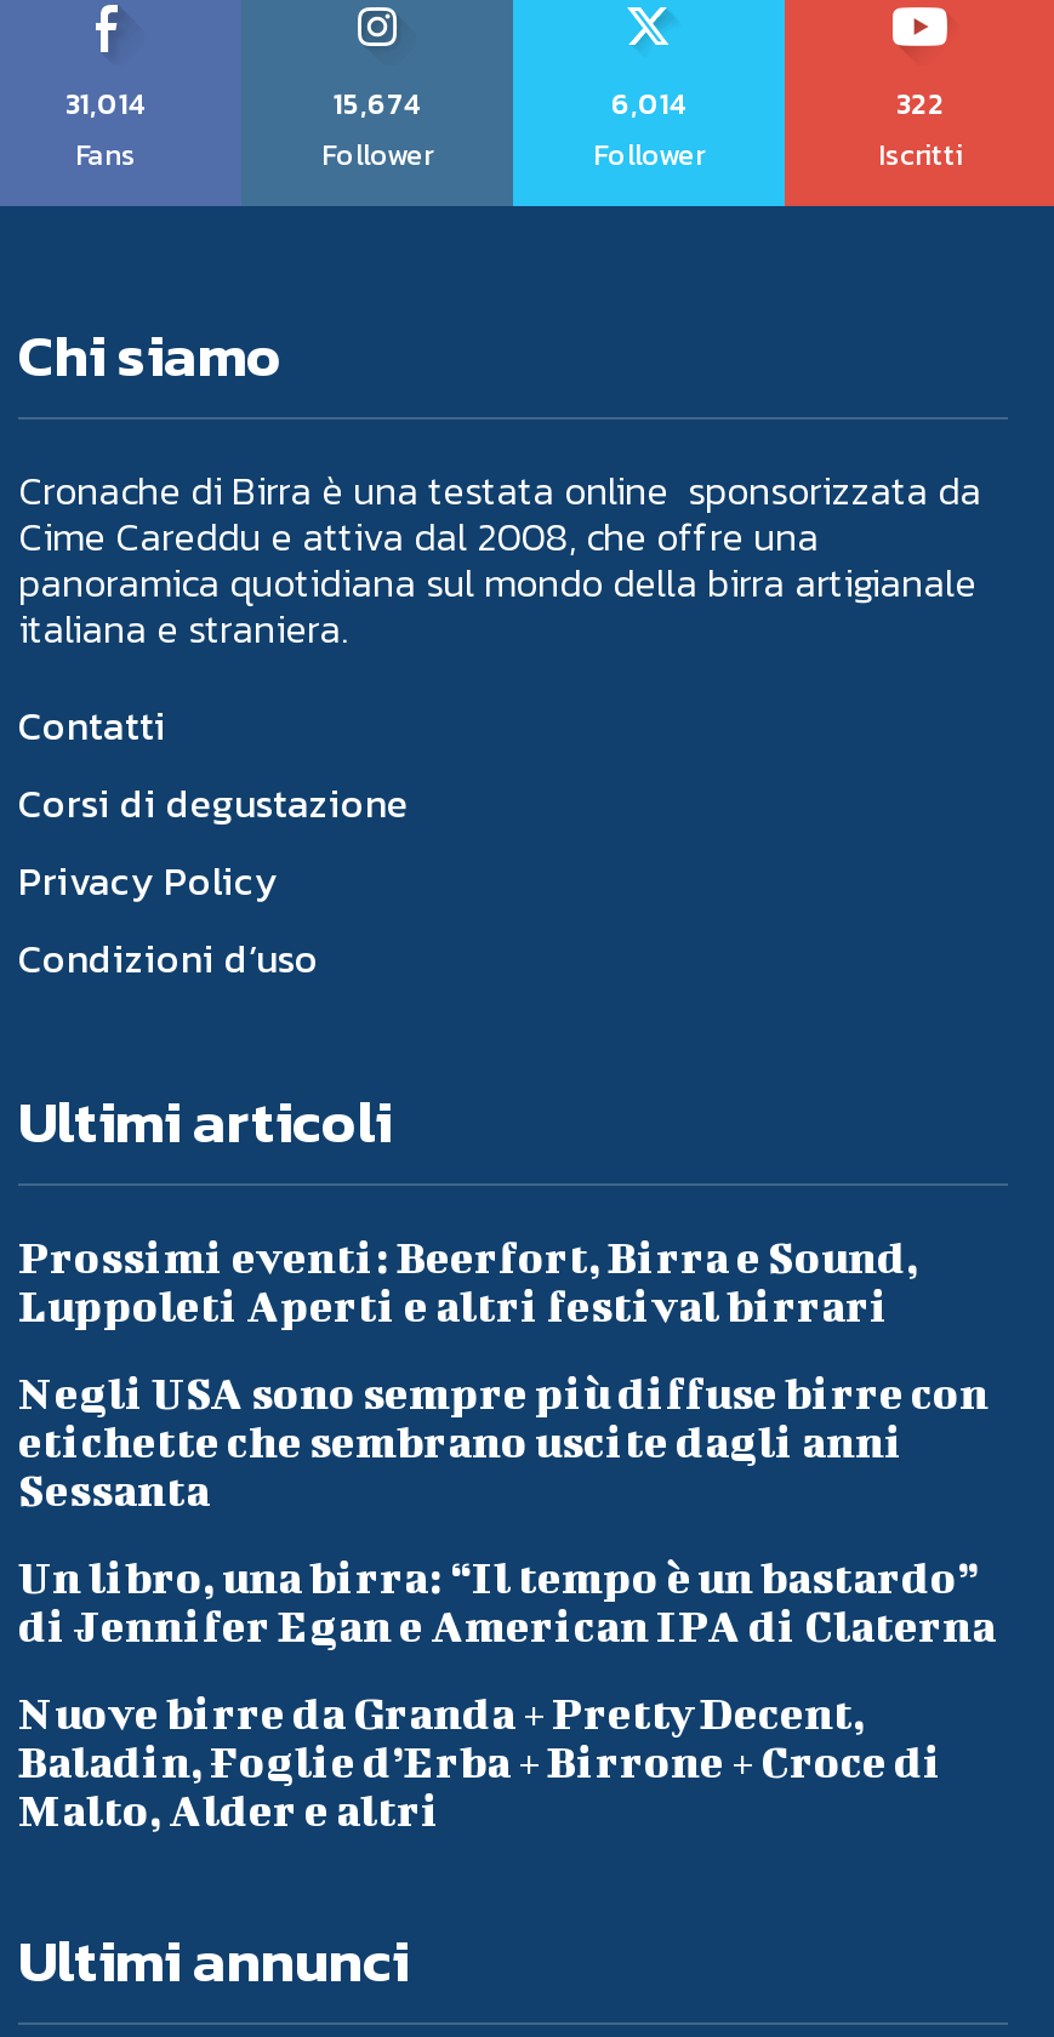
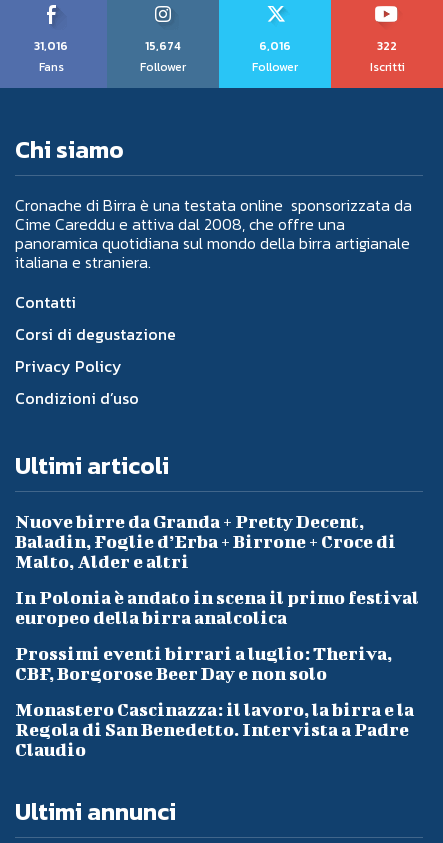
- 31,014
+ 31,016

- 6,014
+ 6,016

- Prossimi eventi: Beerfort, Birra e Sound,
- Luppoleti Aperti e altri festival birrari
- Negli USA sono sempre più diffuse birre con
- etichette che sembrano uscite dagli anni
- Sessanta
- Un libro, una birra: “Il tempo è un bastardo”
- di Jennifer Egan e American IPA di Claterna

moved up: Nuove birre da Granda + Pretty Decent, | Baladin, Foglie d’Erba + Birrone + Croce di | Malto, Alder e altri

+ In Polonia è andato in scena il primo festival
+ europeo della birra analcolica
+ Prossimi eventi birrari a luglio: Theriva,
+ CBF, Borgorose Beer Day e non solo
+ Monastero Cascinazza: il lavoro, la birra e la
+ Regola di San Benedetto. Intervista a Padre
+ Claudio
